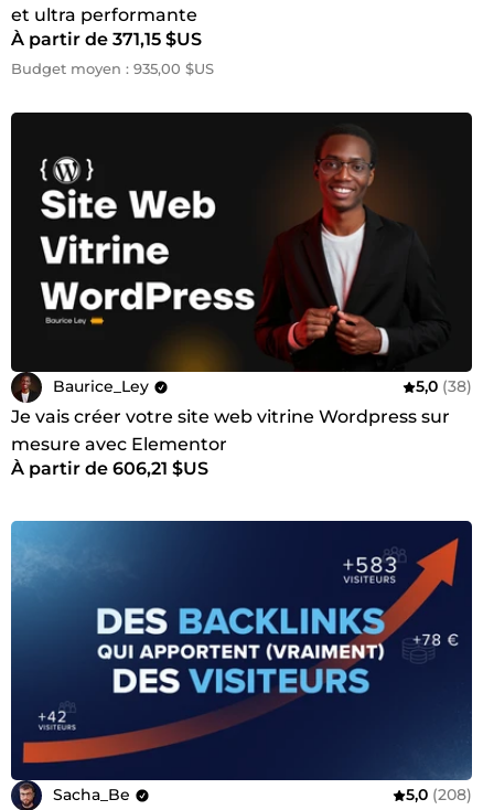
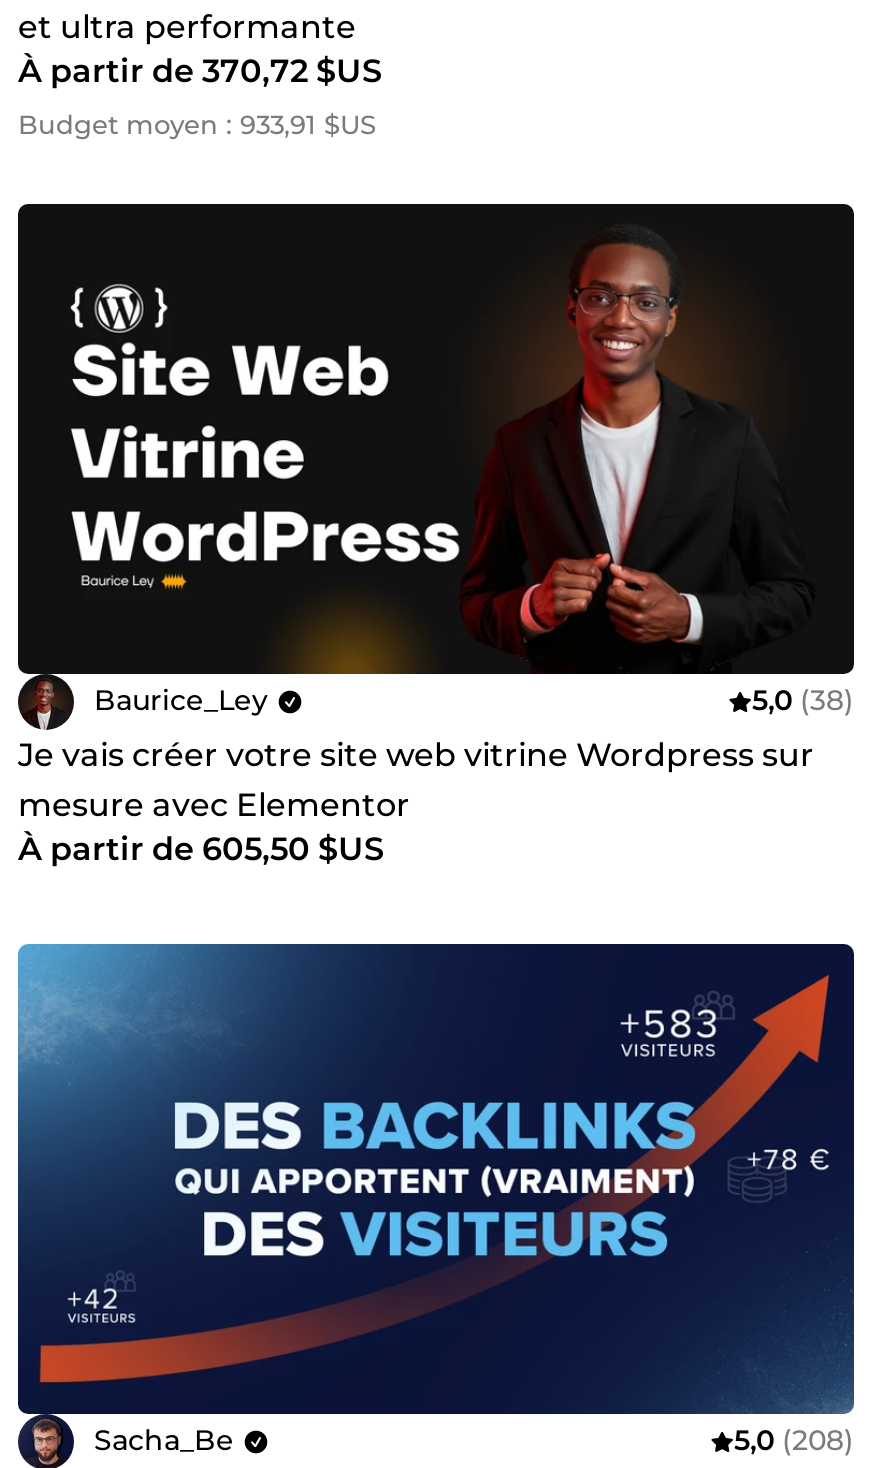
- À partir de 371,15 $US
+ À partir de 370,72 $US

- Budget moyen : 935,00 $US
+ Budget moyen : 933,91 $US

- À partir de 606,21 $US
+ À partir de 605,50 $US
